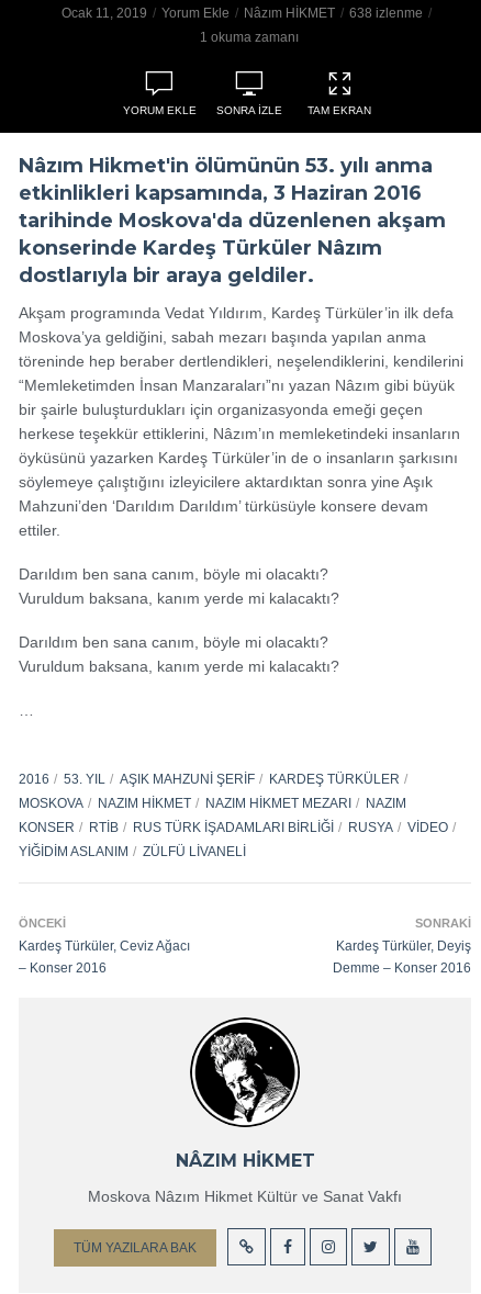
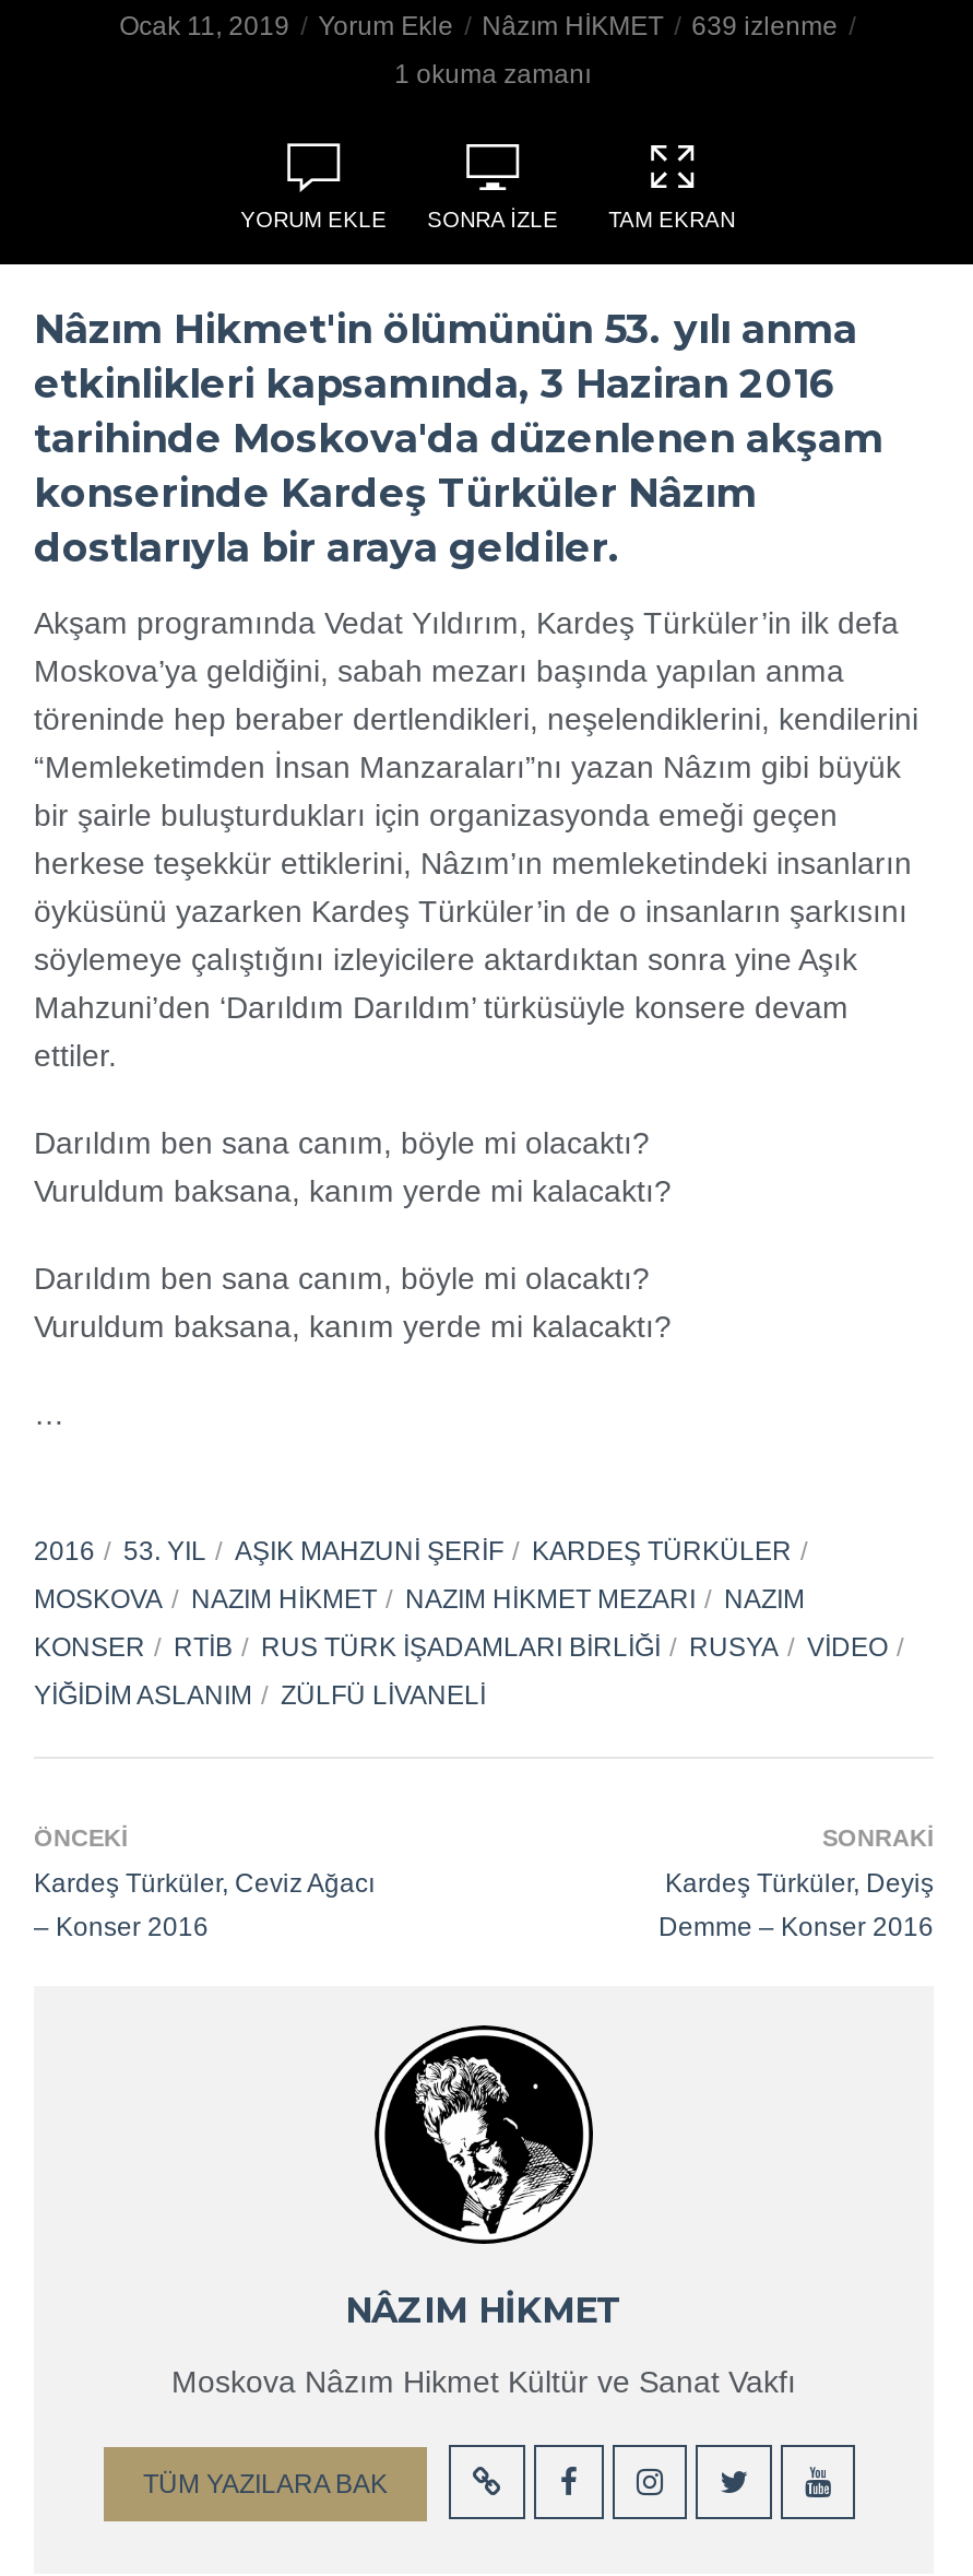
- Ocak 11, 2019 Yorum Ekle Nâzım HİKMET 638 izlenme
+ Ocak 11, 2019 Yorum Ekle Nâzım HİKMET 639 izlenme
